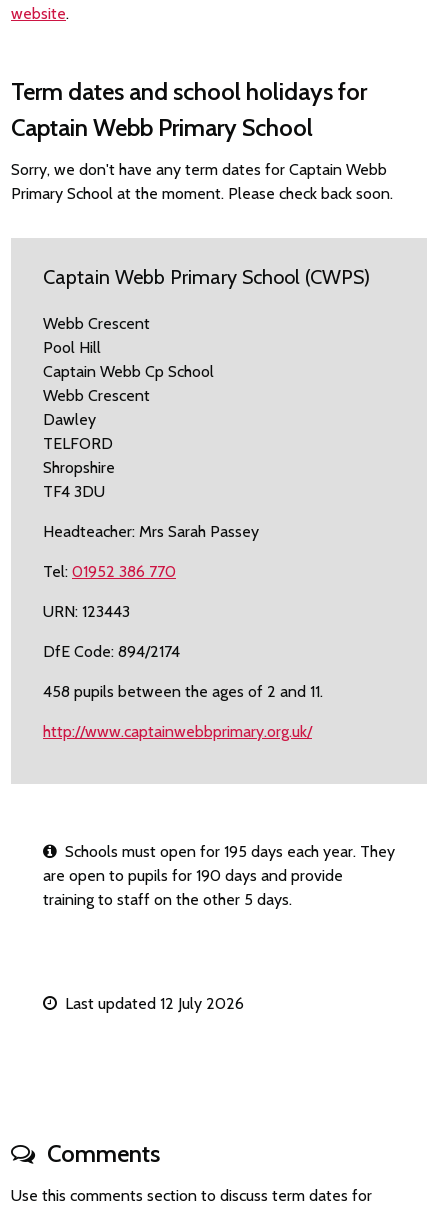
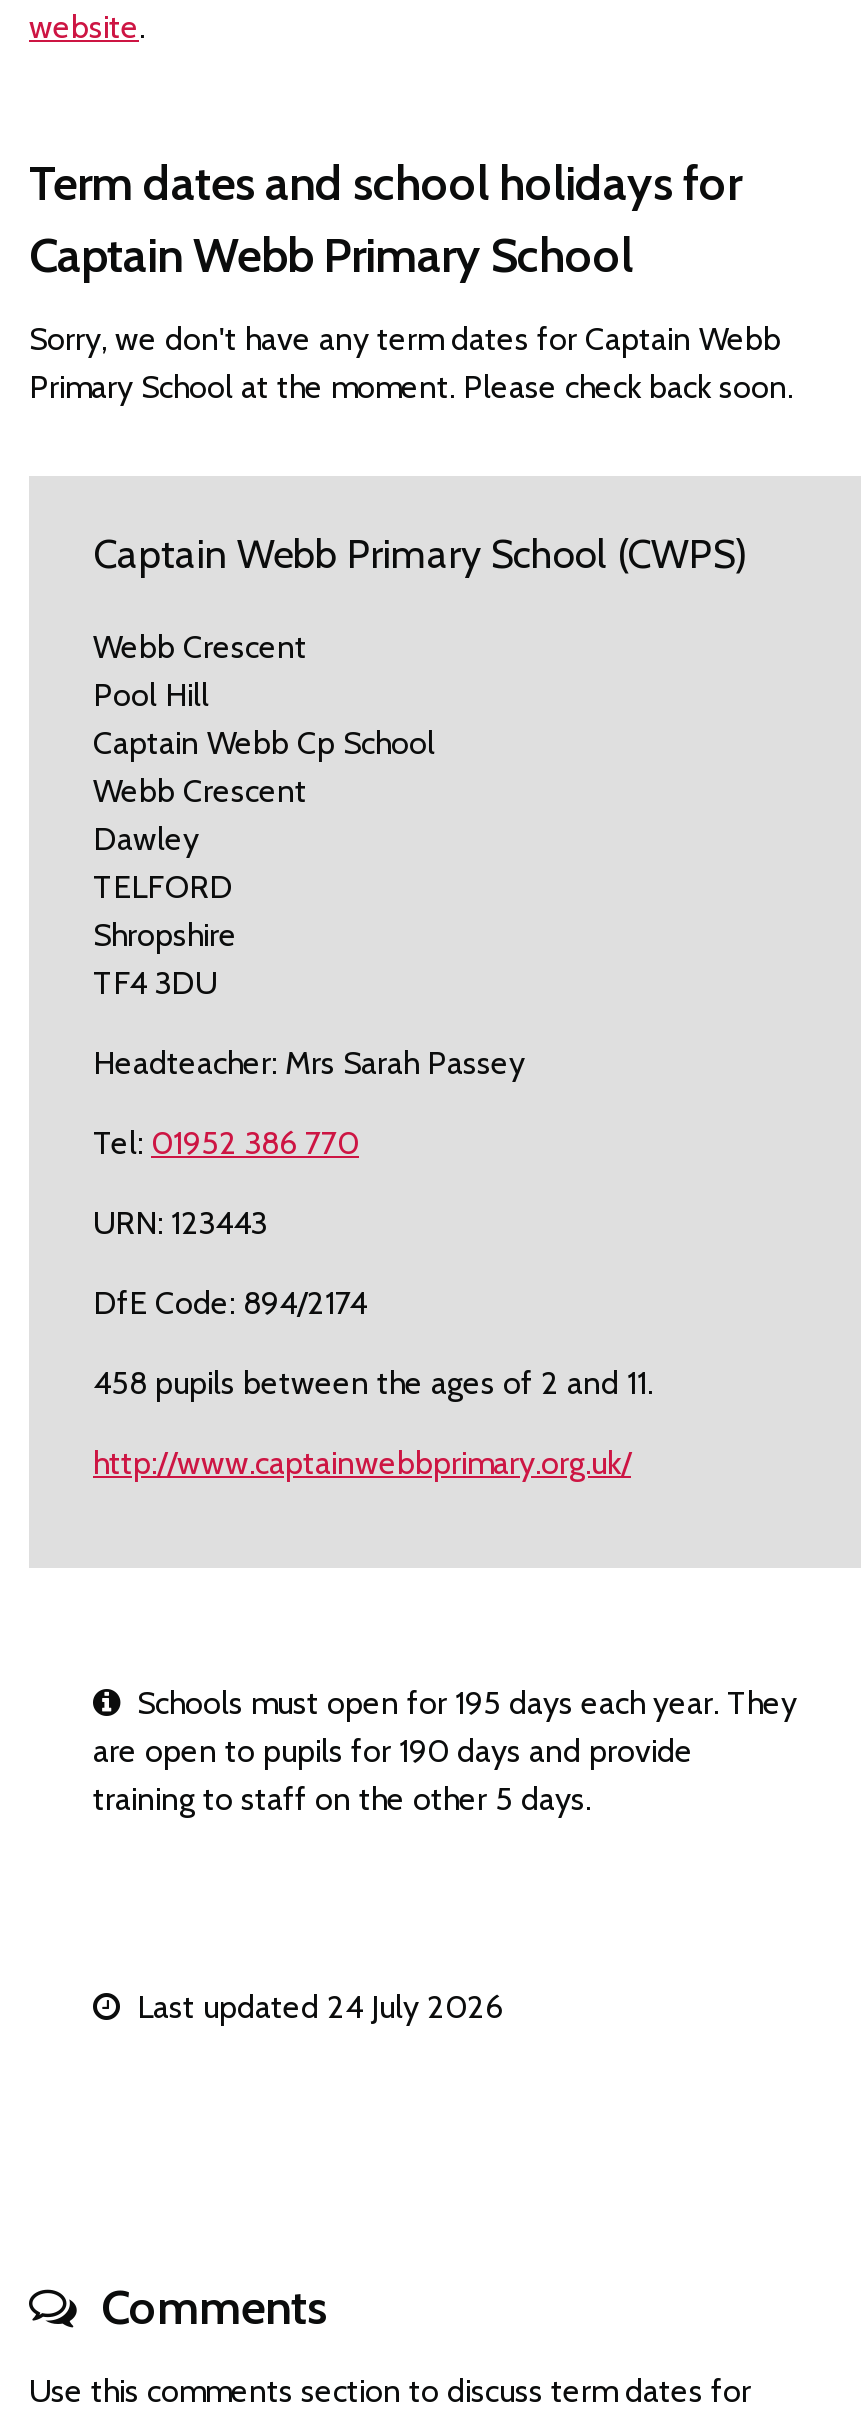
- Last updated 12 July 2026
+ Last updated 24 July 2026
